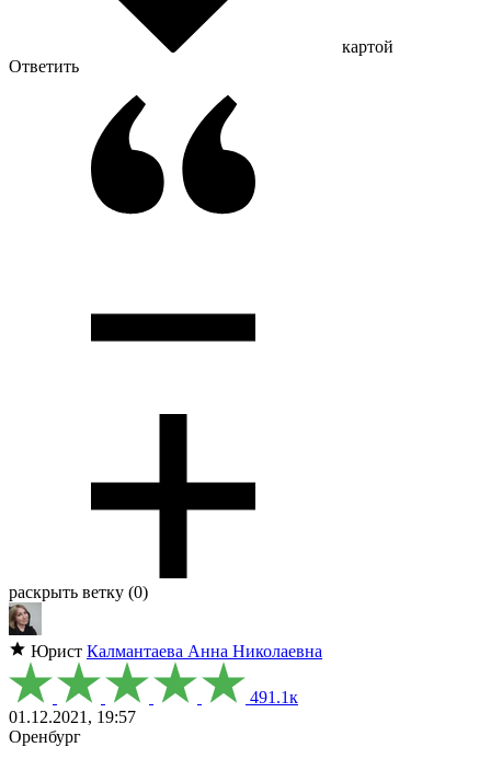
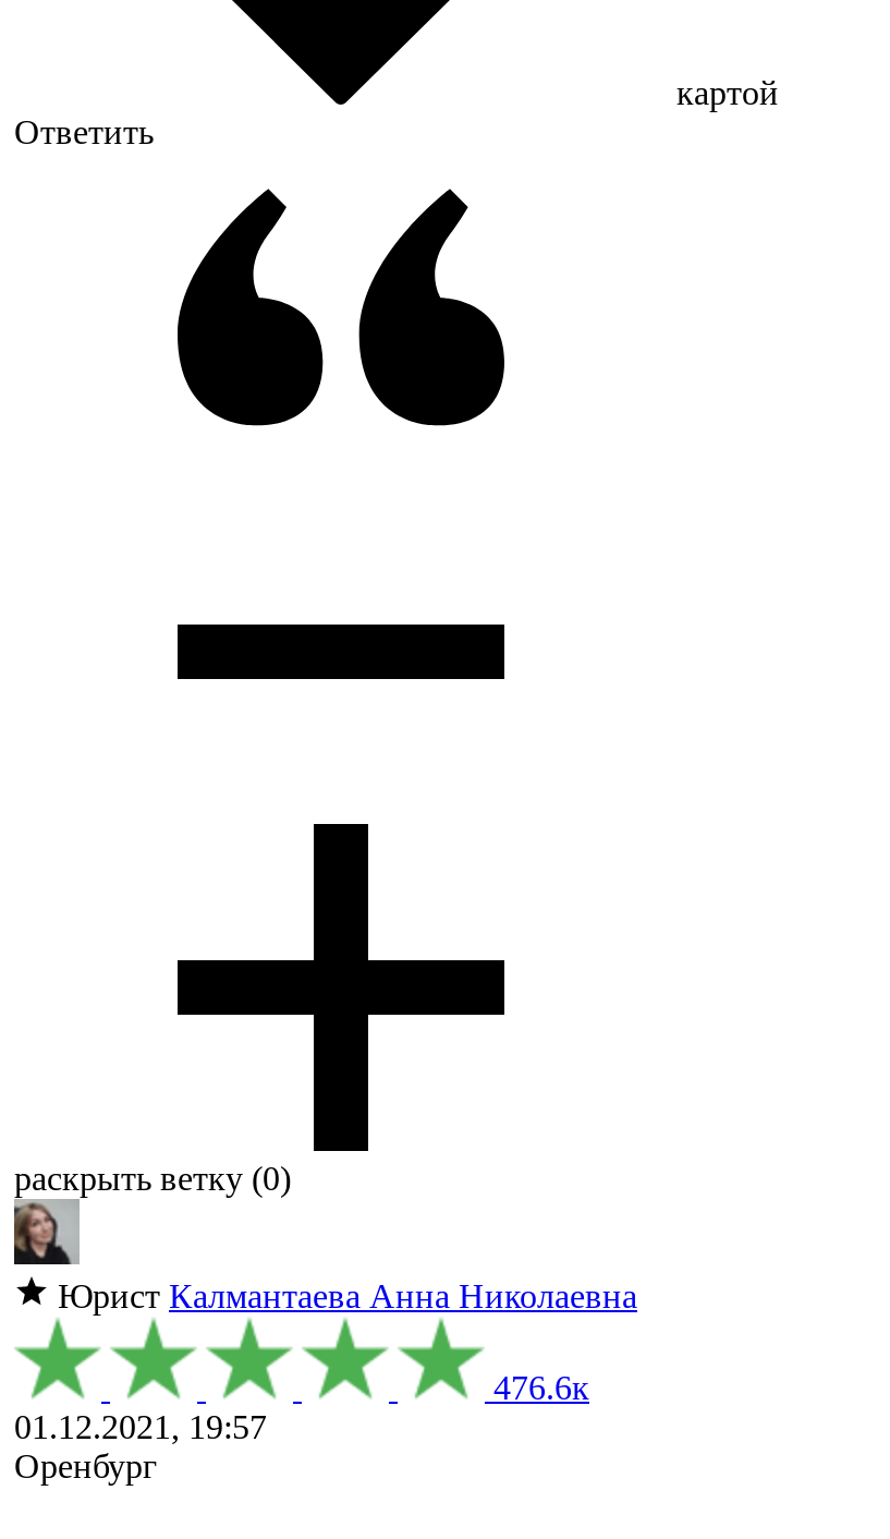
- 491.1к
+ 476.6к
